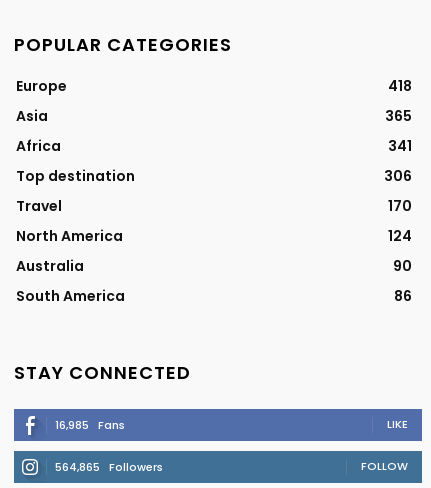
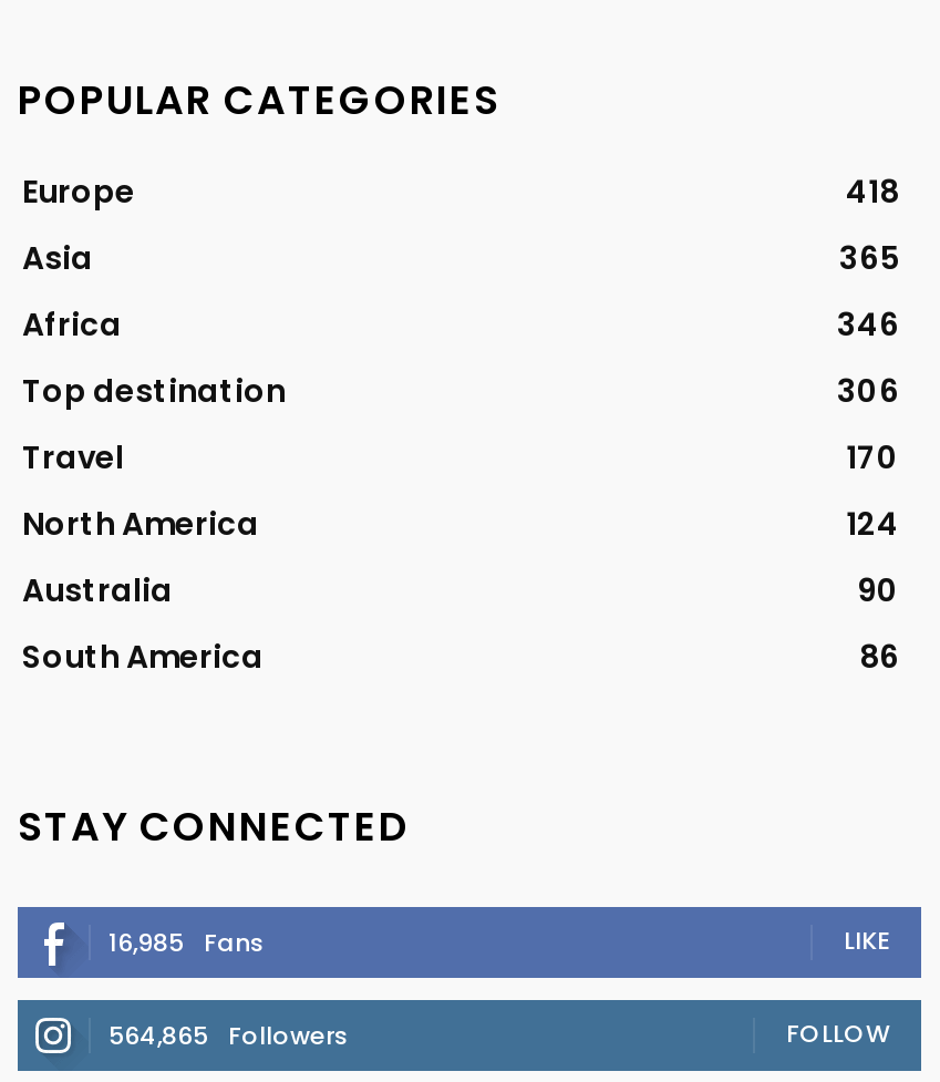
- 341
+ 346
